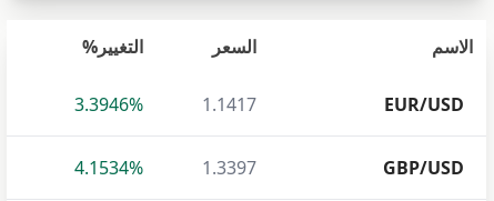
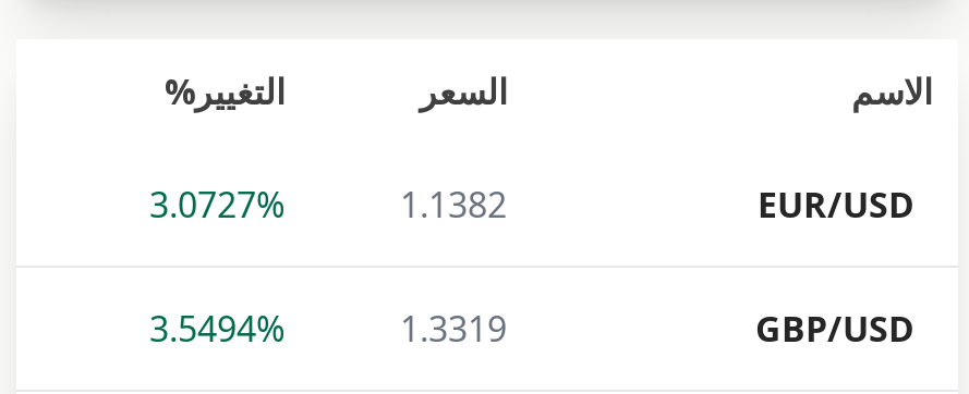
- 3.3946%
+ 3.0727%

- 1.1417
+ 1.1382

- 4.1534%
+ 3.5494%

- 1.3397
+ 1.3319
